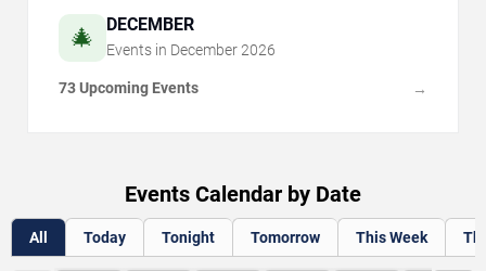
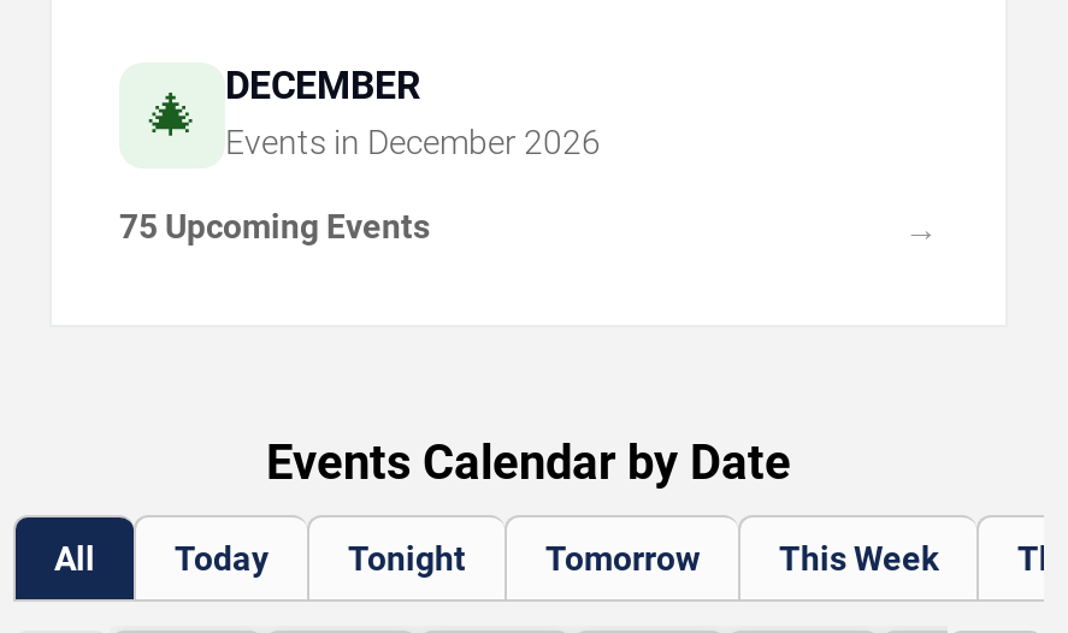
- 73 Upcoming Events
+ 75 Upcoming Events
